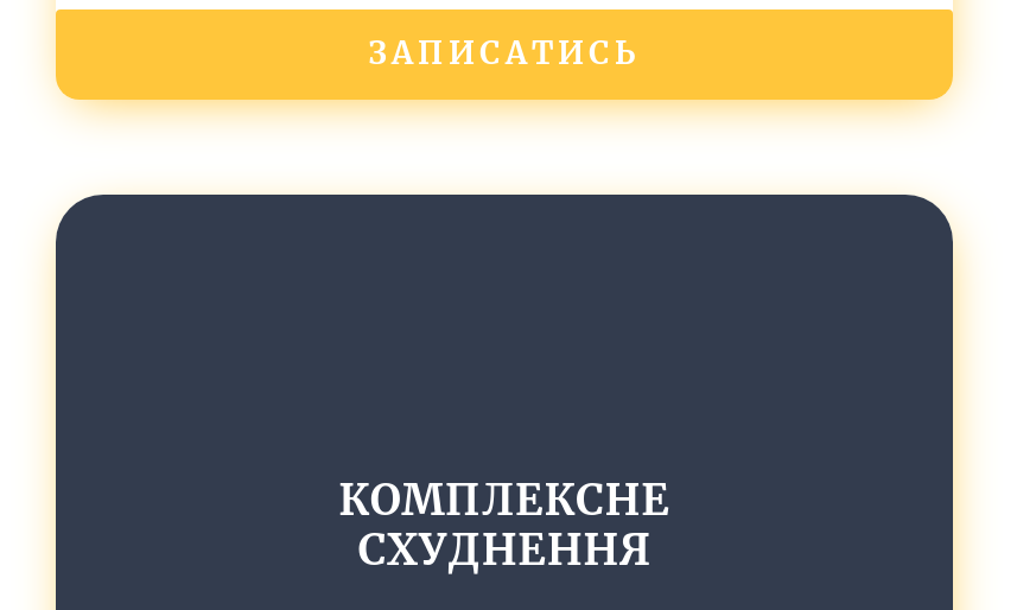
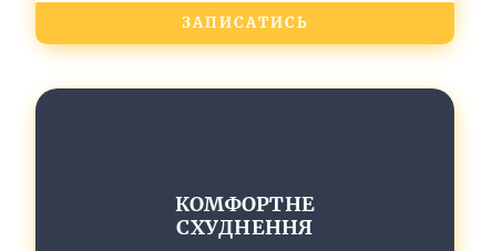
- КОМПЛЕКСНЕ
+ КОМФОРТНЕ
